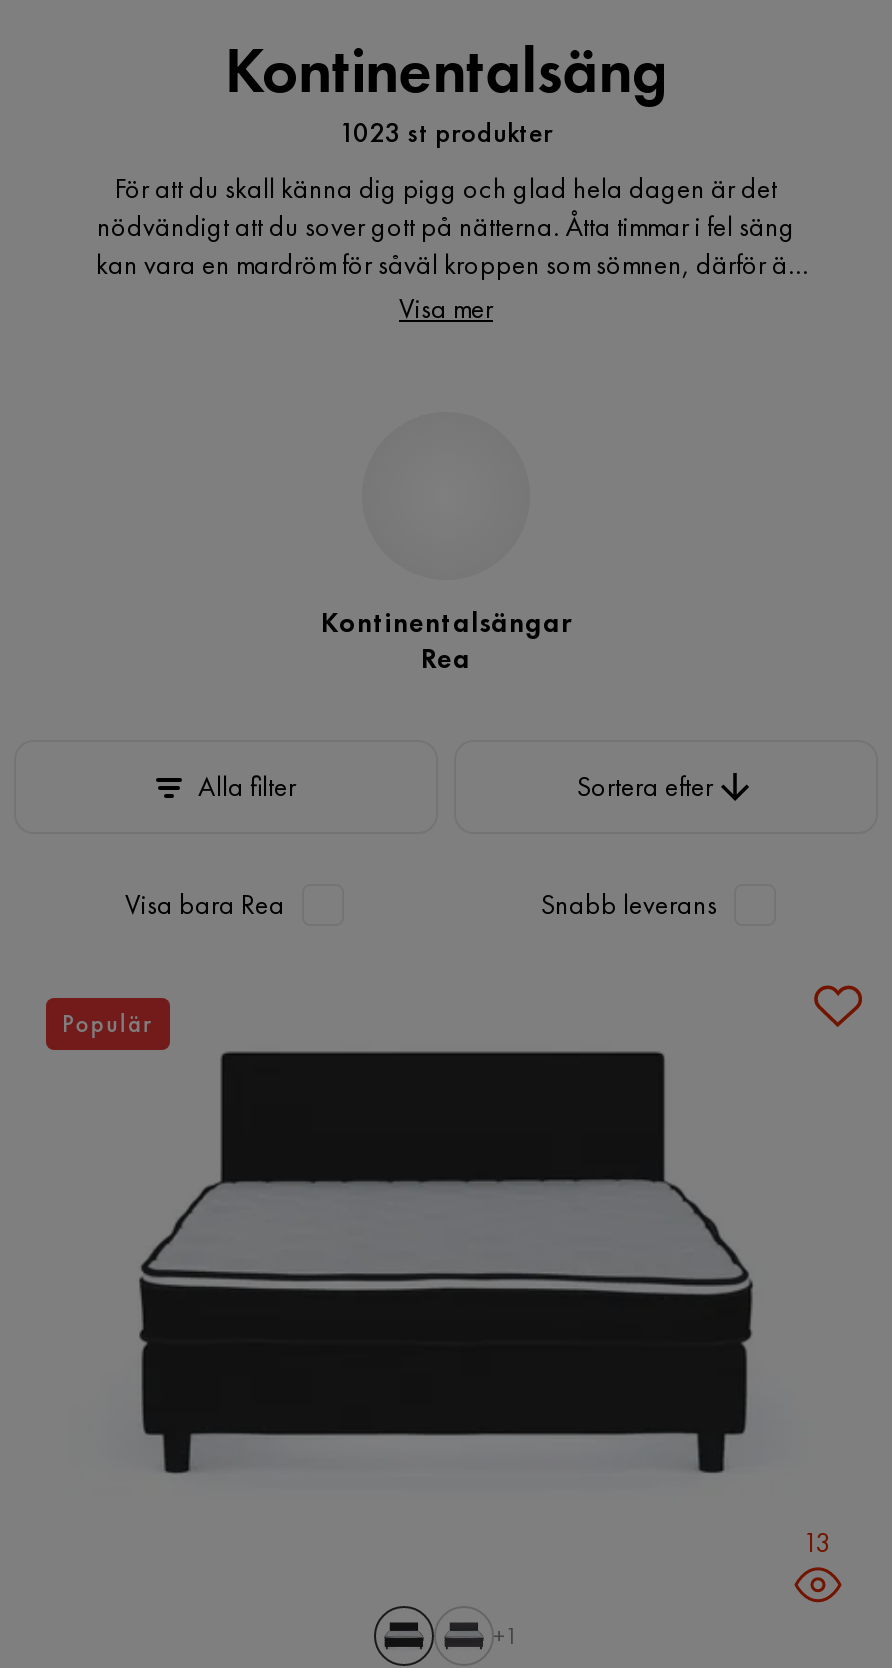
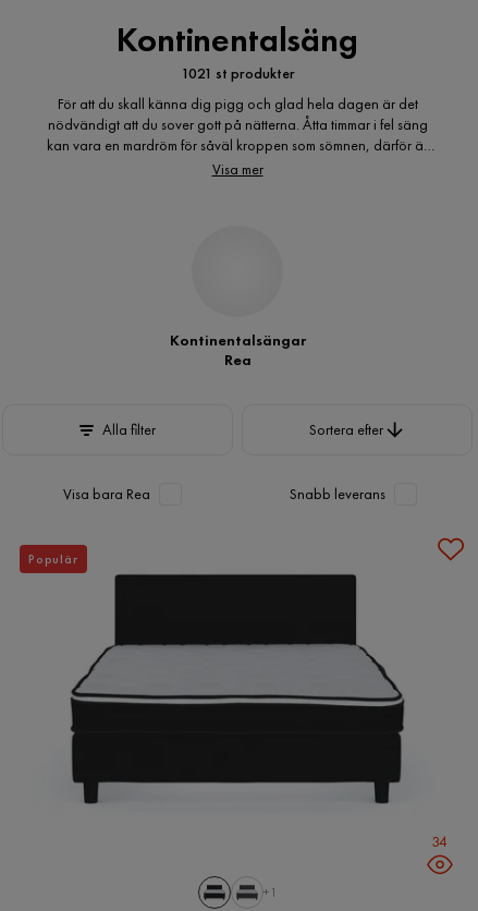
- 1023 st produkter
+ 1021 st produkter

- 13
+ 34
